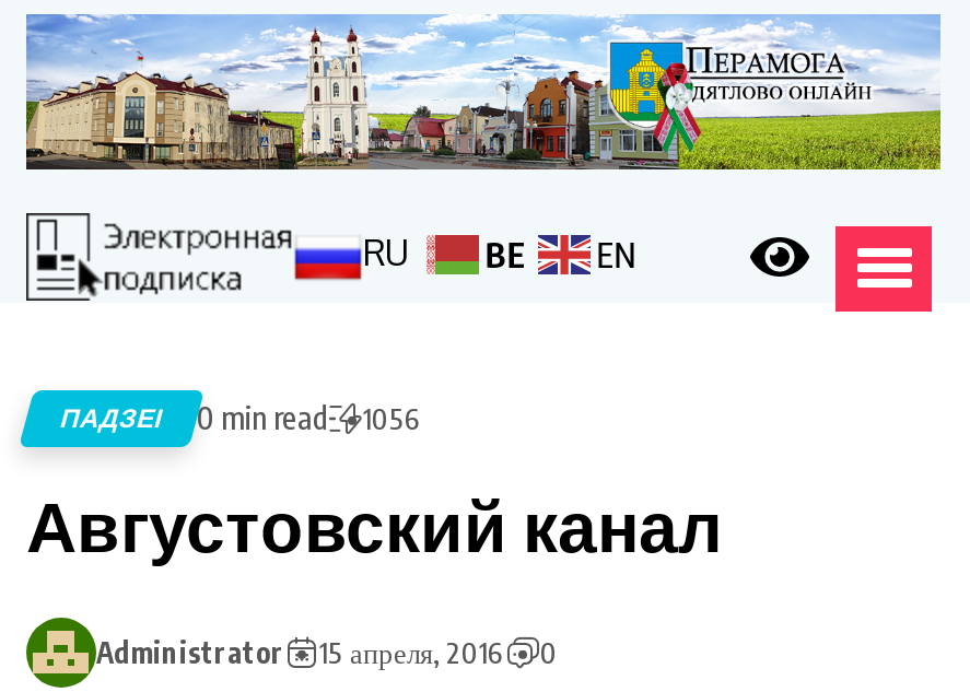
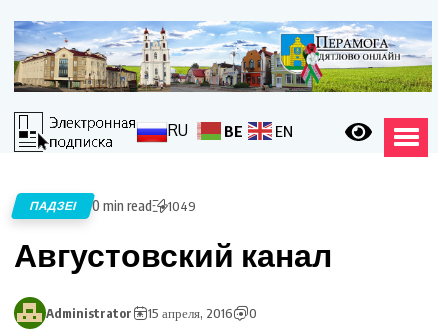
- ПАДЗЕІ 0 min read 1056
+ ПАДЗЕІ 0 min read 1049
